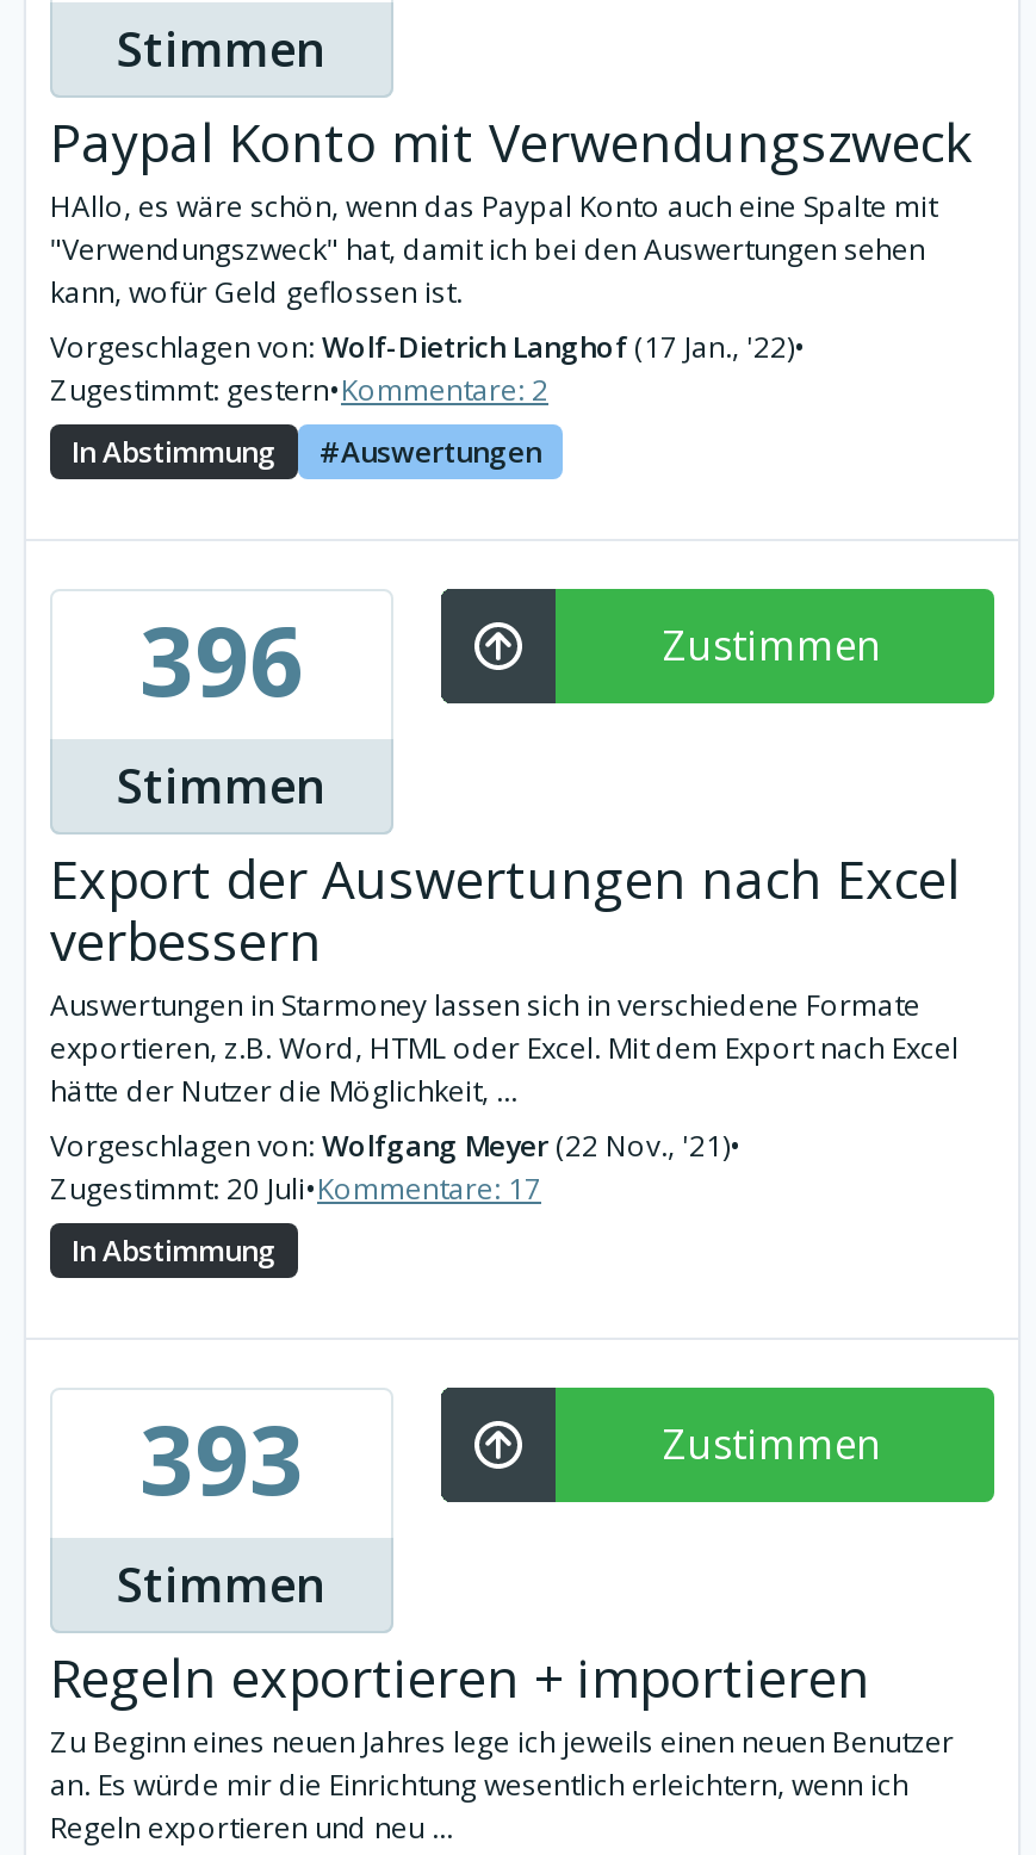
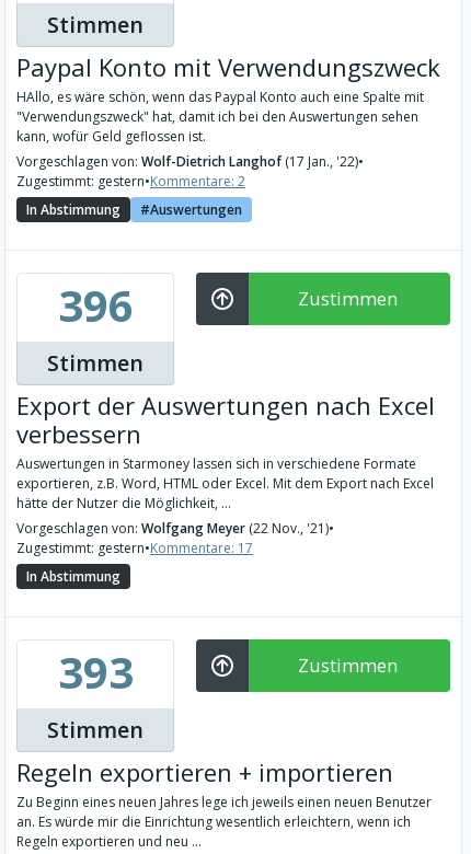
- Zugestimmt: 20 Juli•Kommentare: 17
+ Zugestimmt: gestern•Kommentare: 17
